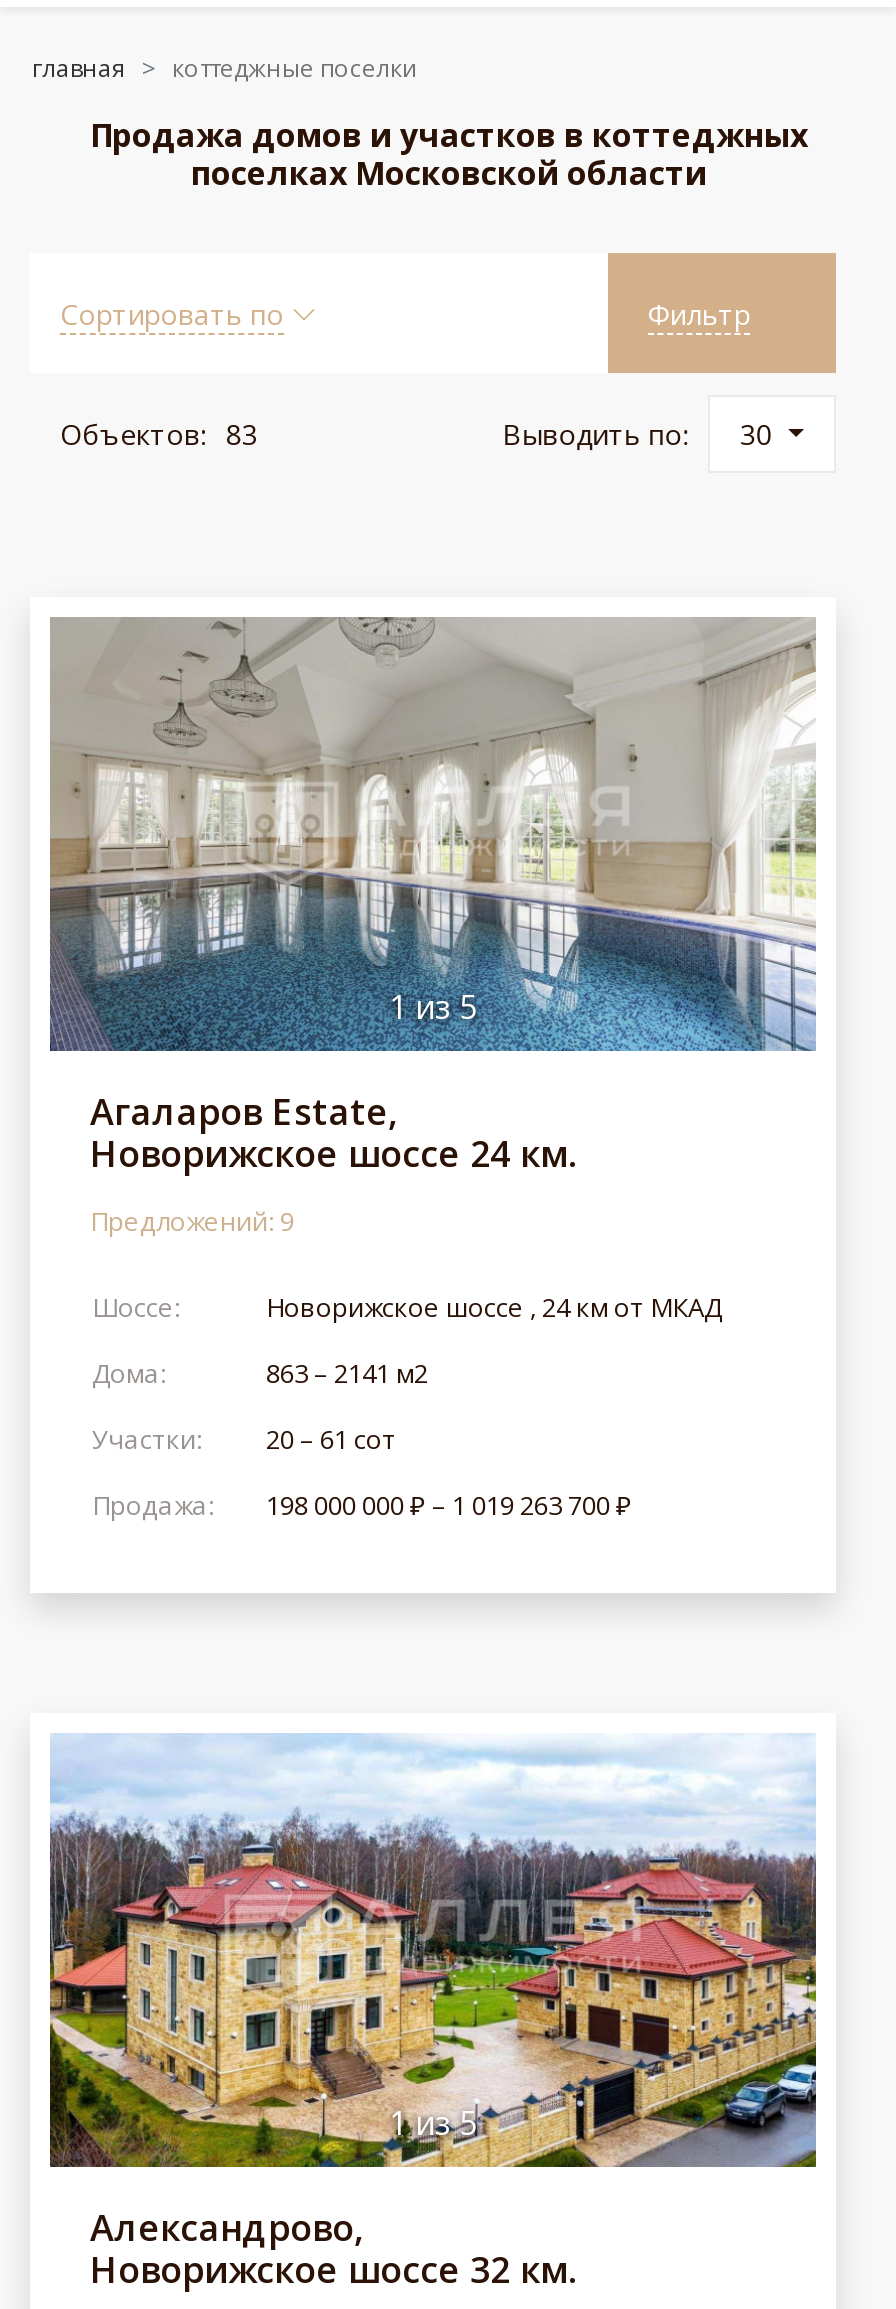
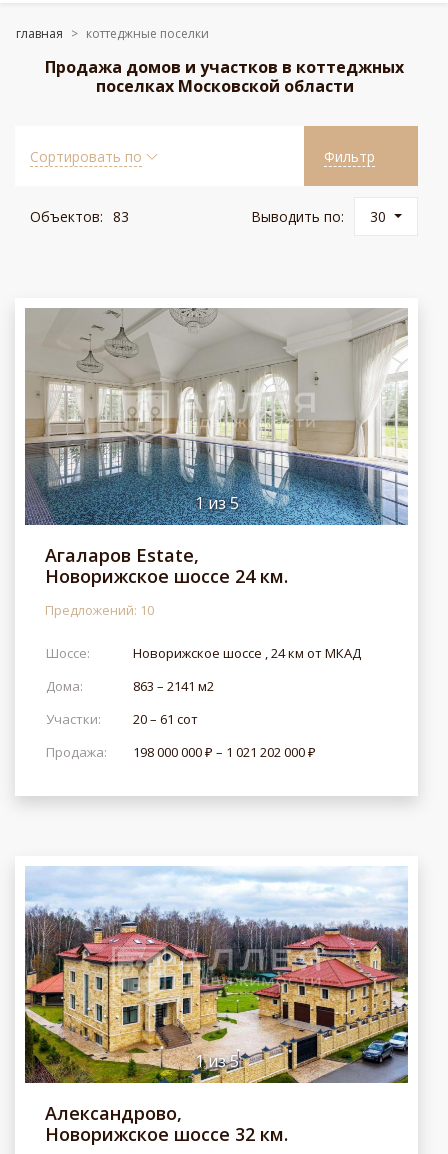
- Предложений: 9
+ Предложений: 10

- Продажа: 198 000 000 ₽ – 1 019 263 700 ₽
+ Продажа: 198 000 000 ₽ – 1 021 202 000 ₽
